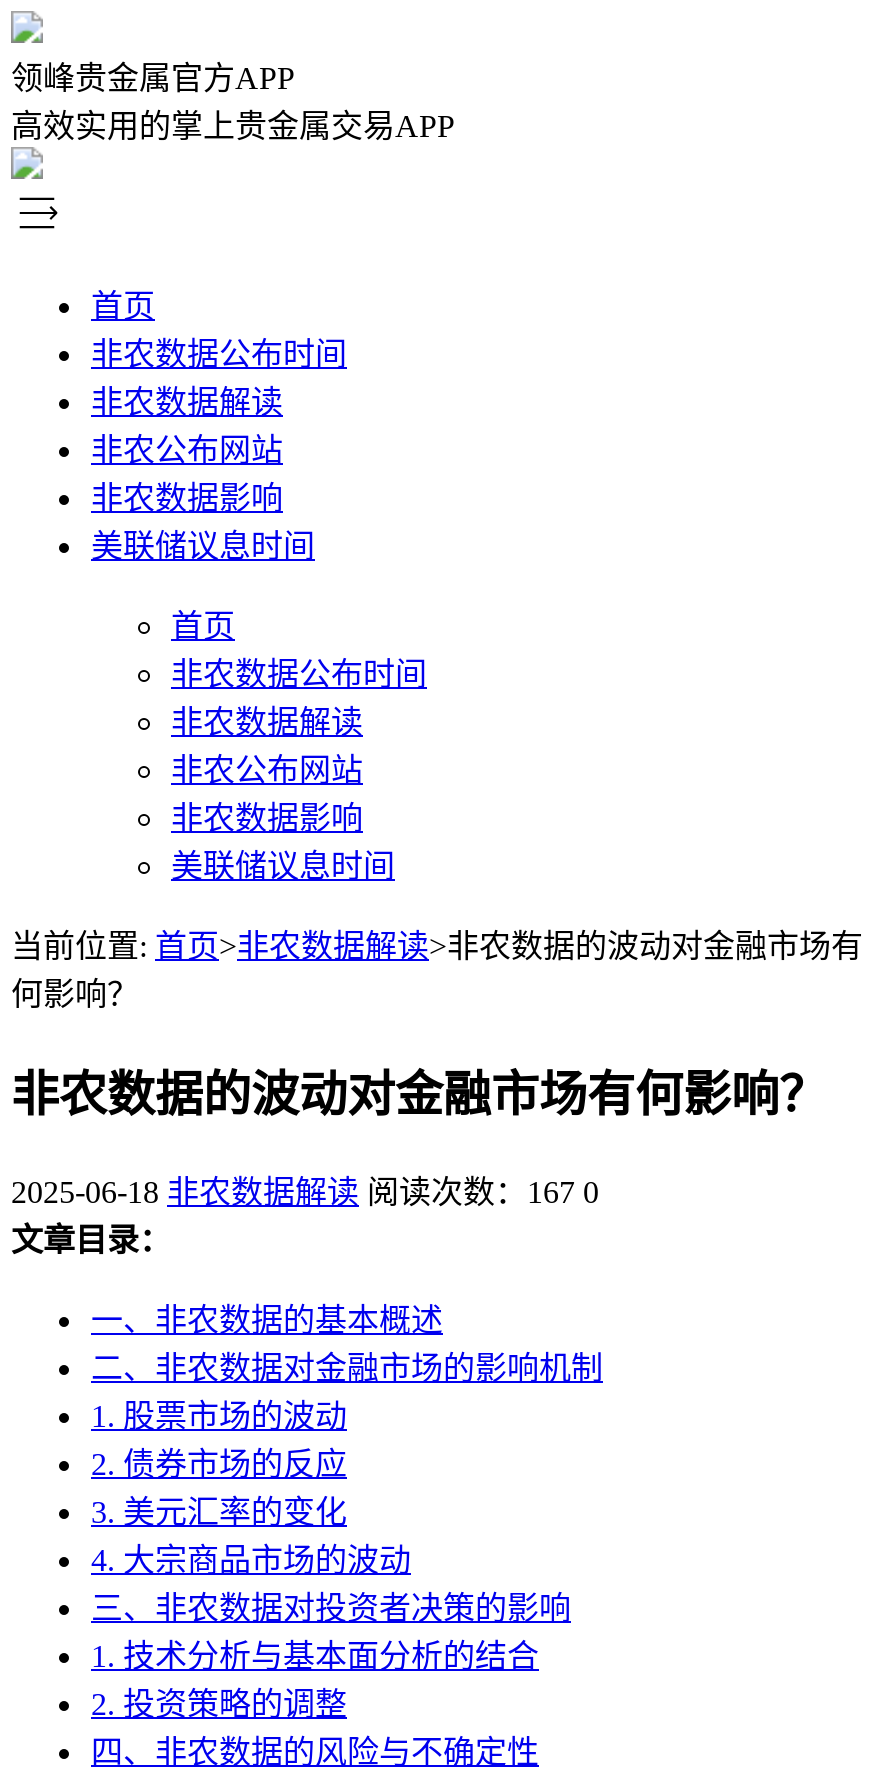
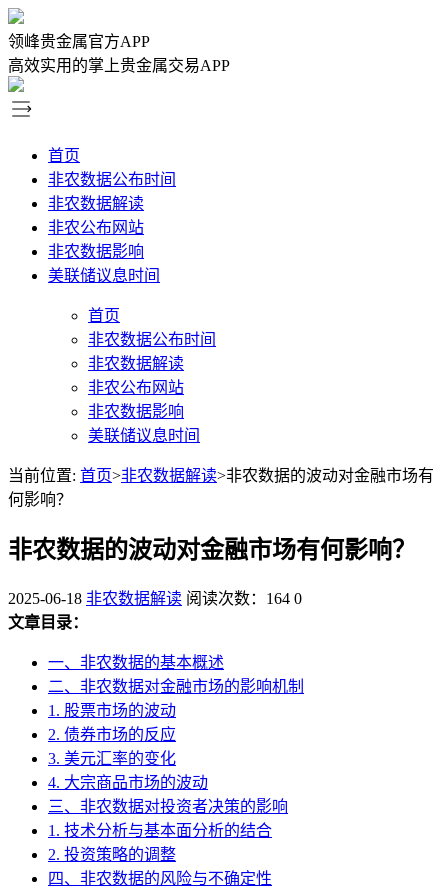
- 2025-06-18 非农数据解读 阅读次数：167 0
+ 2025-06-18 非农数据解读 阅读次数：164 0
